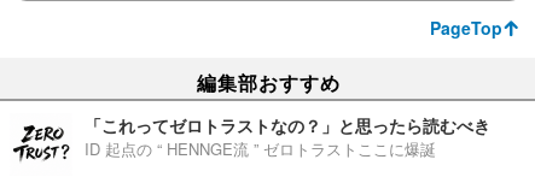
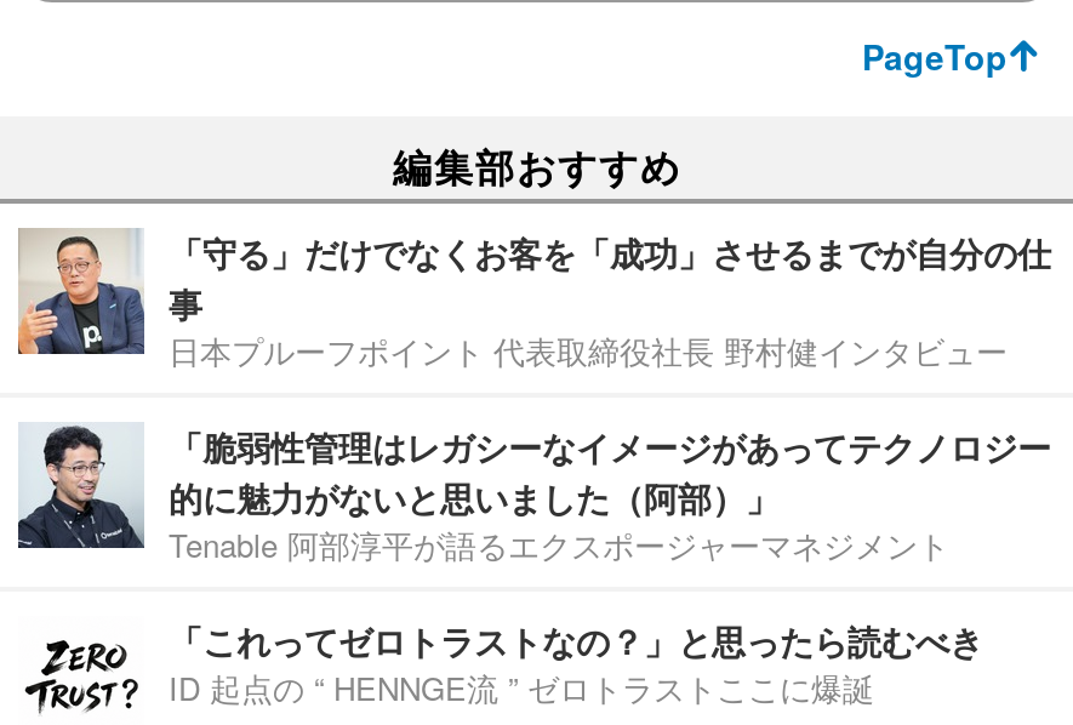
+ [image]
+ 「守る」だけでなくお客を「成功」させるまでが自分の仕
+ 事
+ 日本プルーフポイント 代表取締役社長 野村健インタビュー
+ 「脆弱性管理はレガシーなイメージがあってテクノロジー
+ 的に魅力がないと思いました（阿部）」
+ Tenable 阿部淳平が語るエクスポージャーマネジメント

+ [image]
